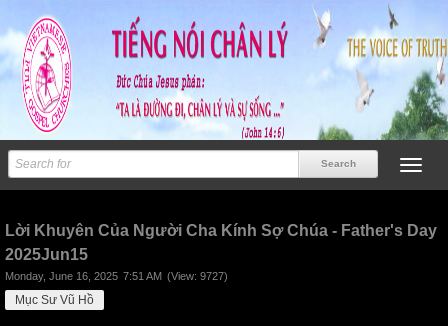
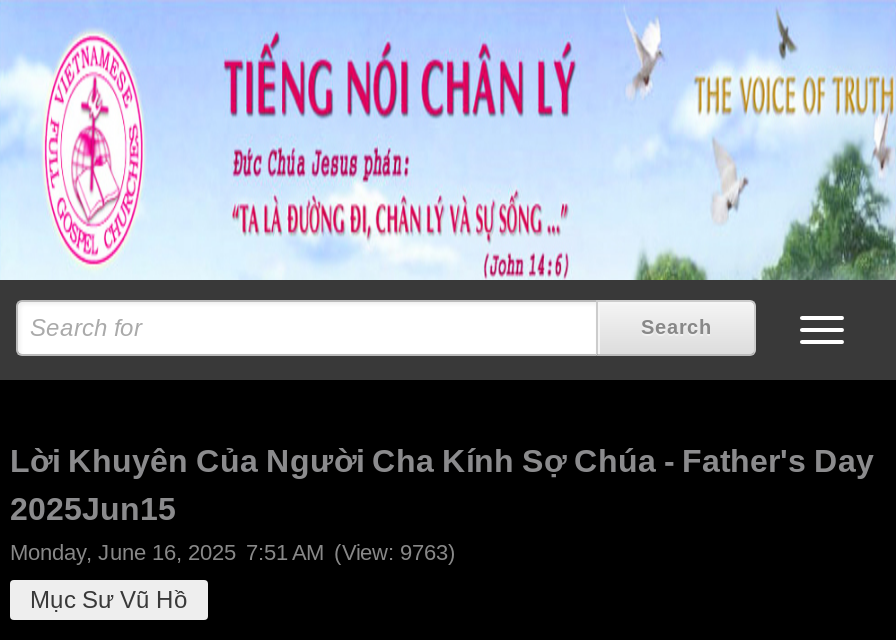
- Monday, June 16, 2025 7:51 AM (View: 9727)
+ Monday, June 16, 2025 7:51 AM (View: 9763)
